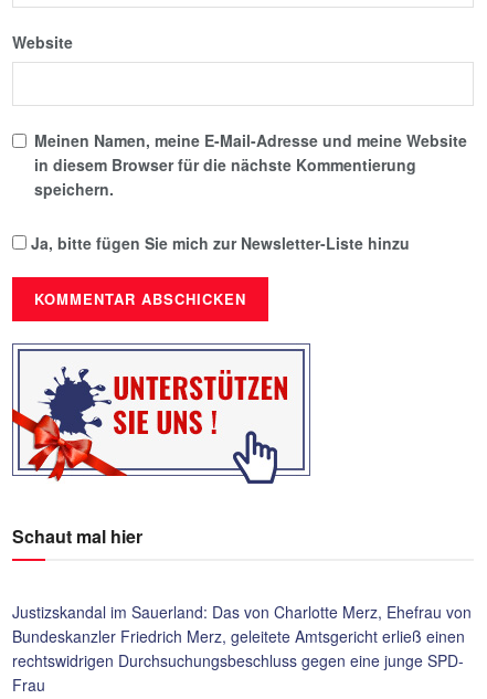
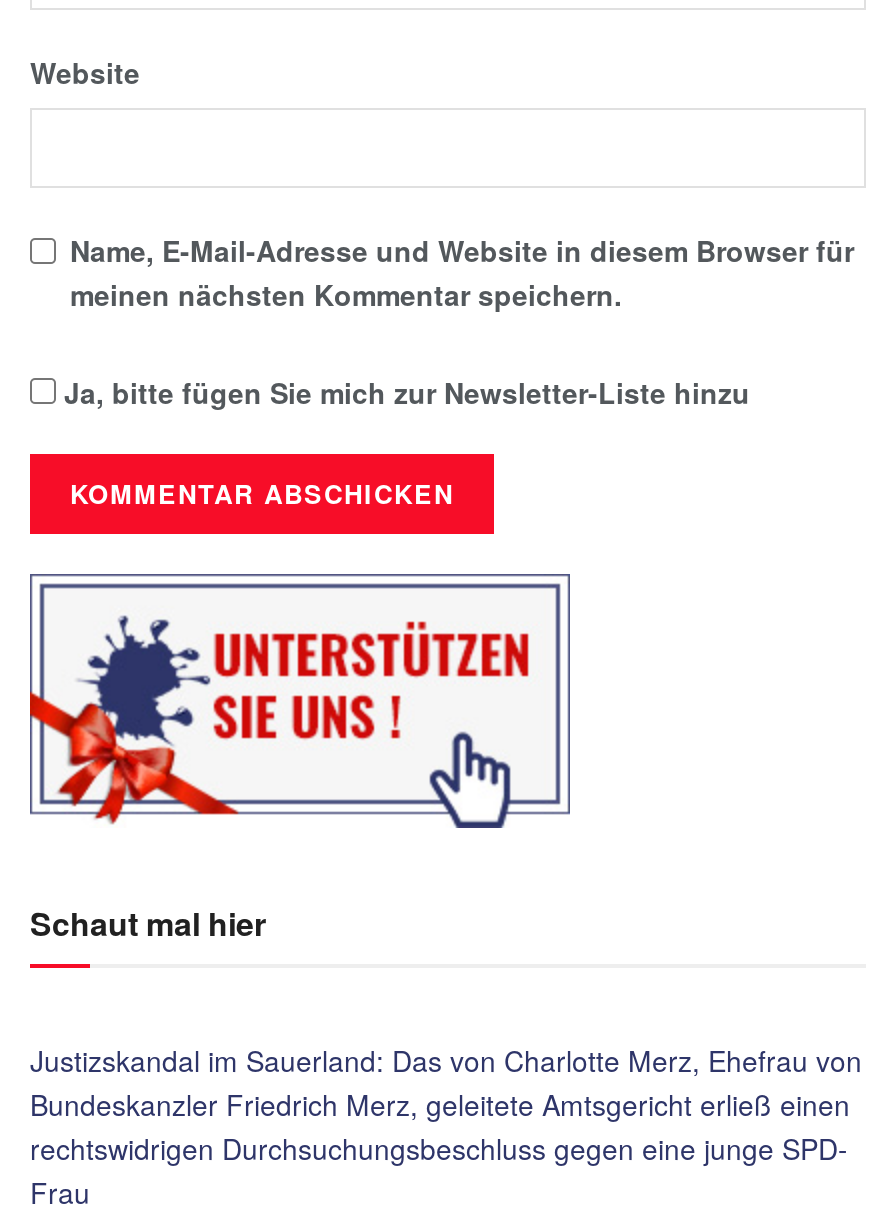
- Meinen Namen, meine E-Mail-Adresse und meine Website
- in diesem Browser für die nächste Kommentierung
- speichern.
+ Name, E-Mail-Adresse und Website in diesem Browser für
+ meinen nächsten Kommentar speichern.
